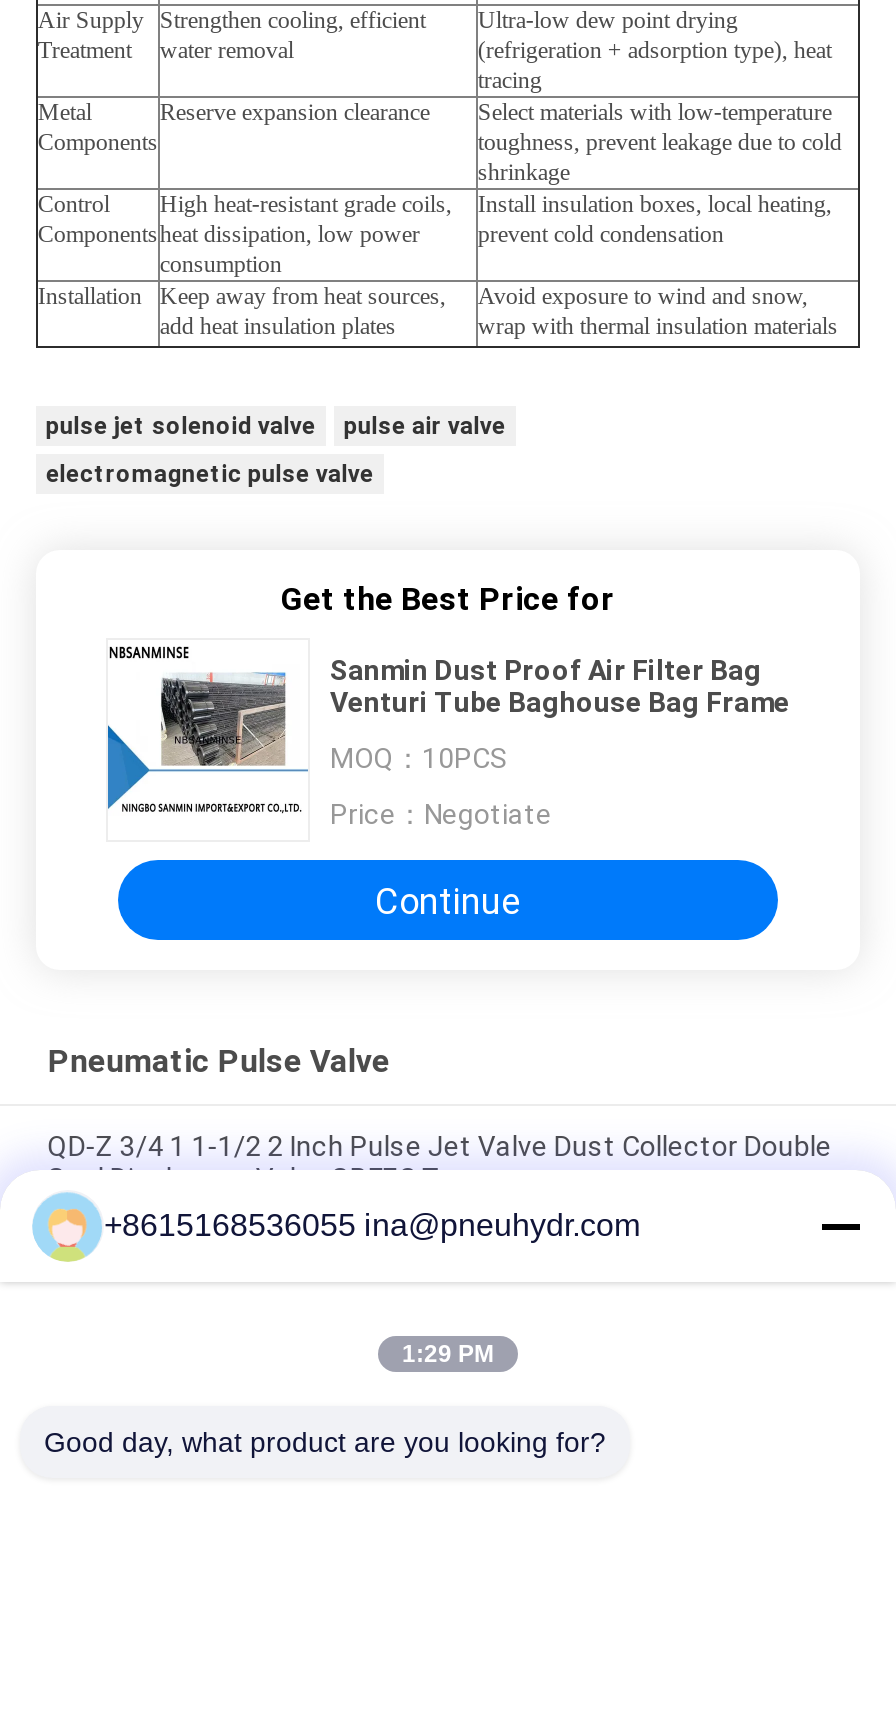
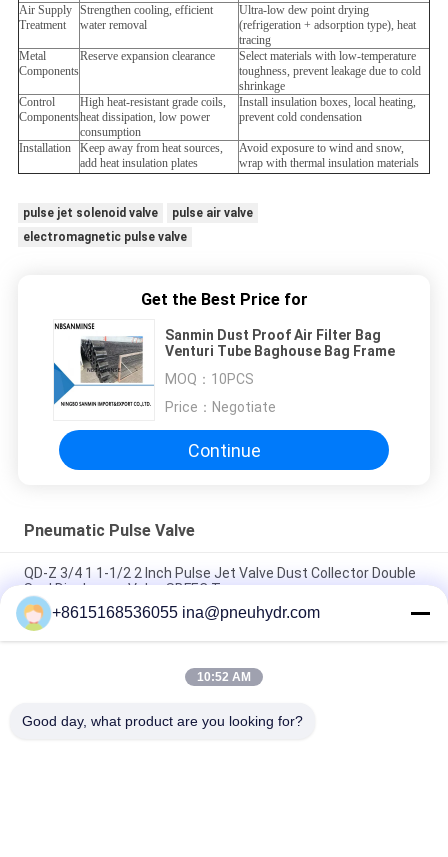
- 1:29 PM
+ 10:52 AM
